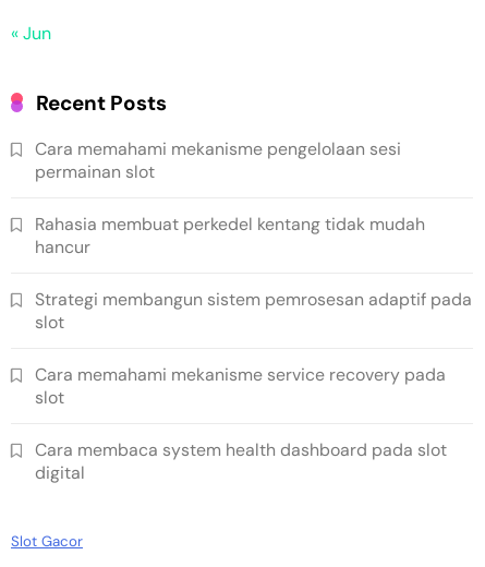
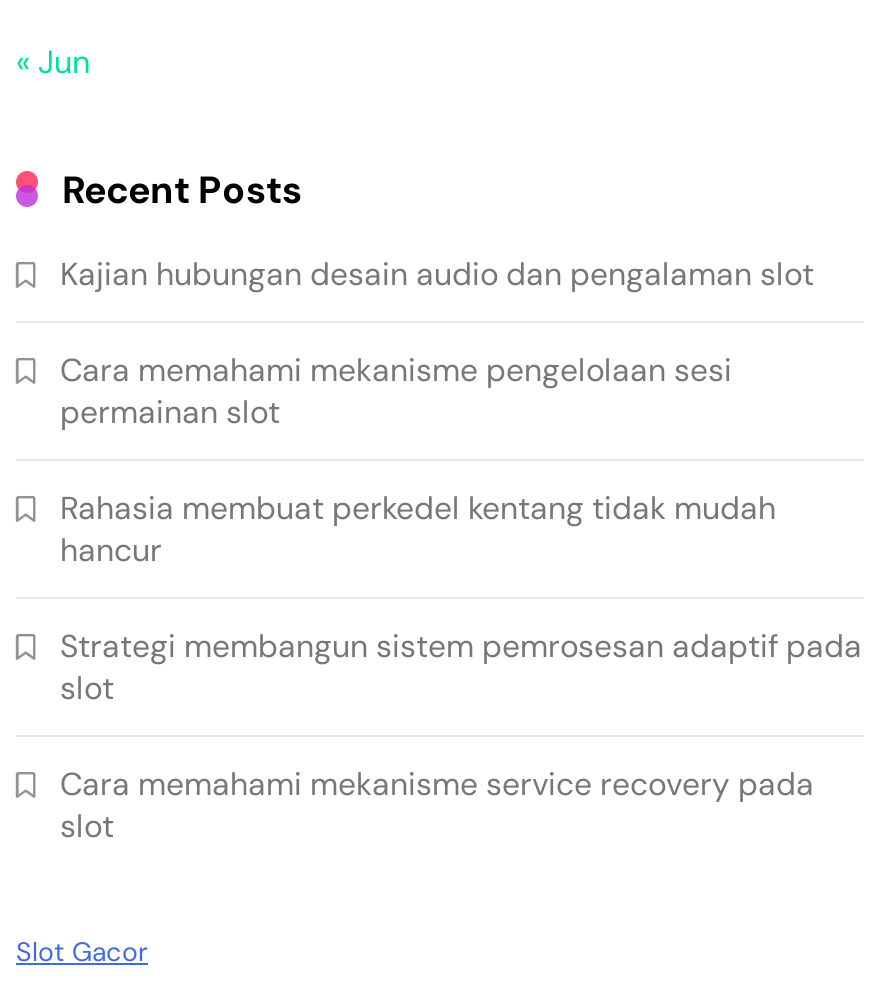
+ Kajian hubungan desain audio dan pengalaman slot

moved down: Cara memahami mekanisme pengelolaan sesi | permainan slot | Rahasia membuat perkedel kentang tidak mudah | hancur | Strategi membangun sistem pemrosesan adaptif pada | slot | Cara memahami mekanisme service recovery pada | slot

- Cara membaca system health dashboard pada slot
- digital
